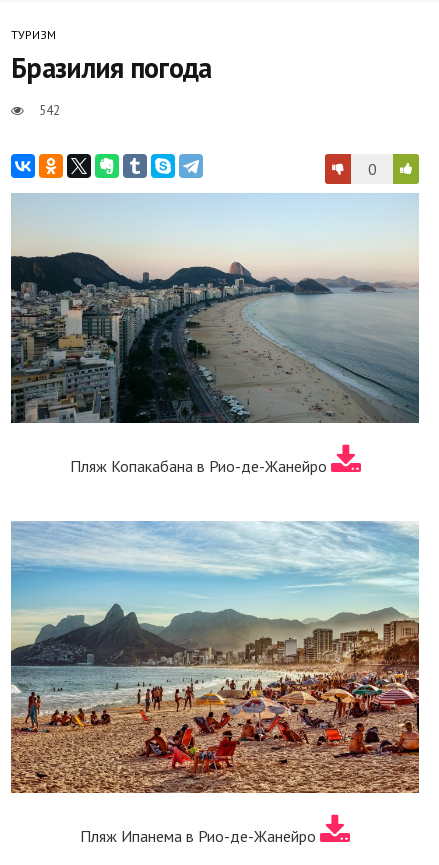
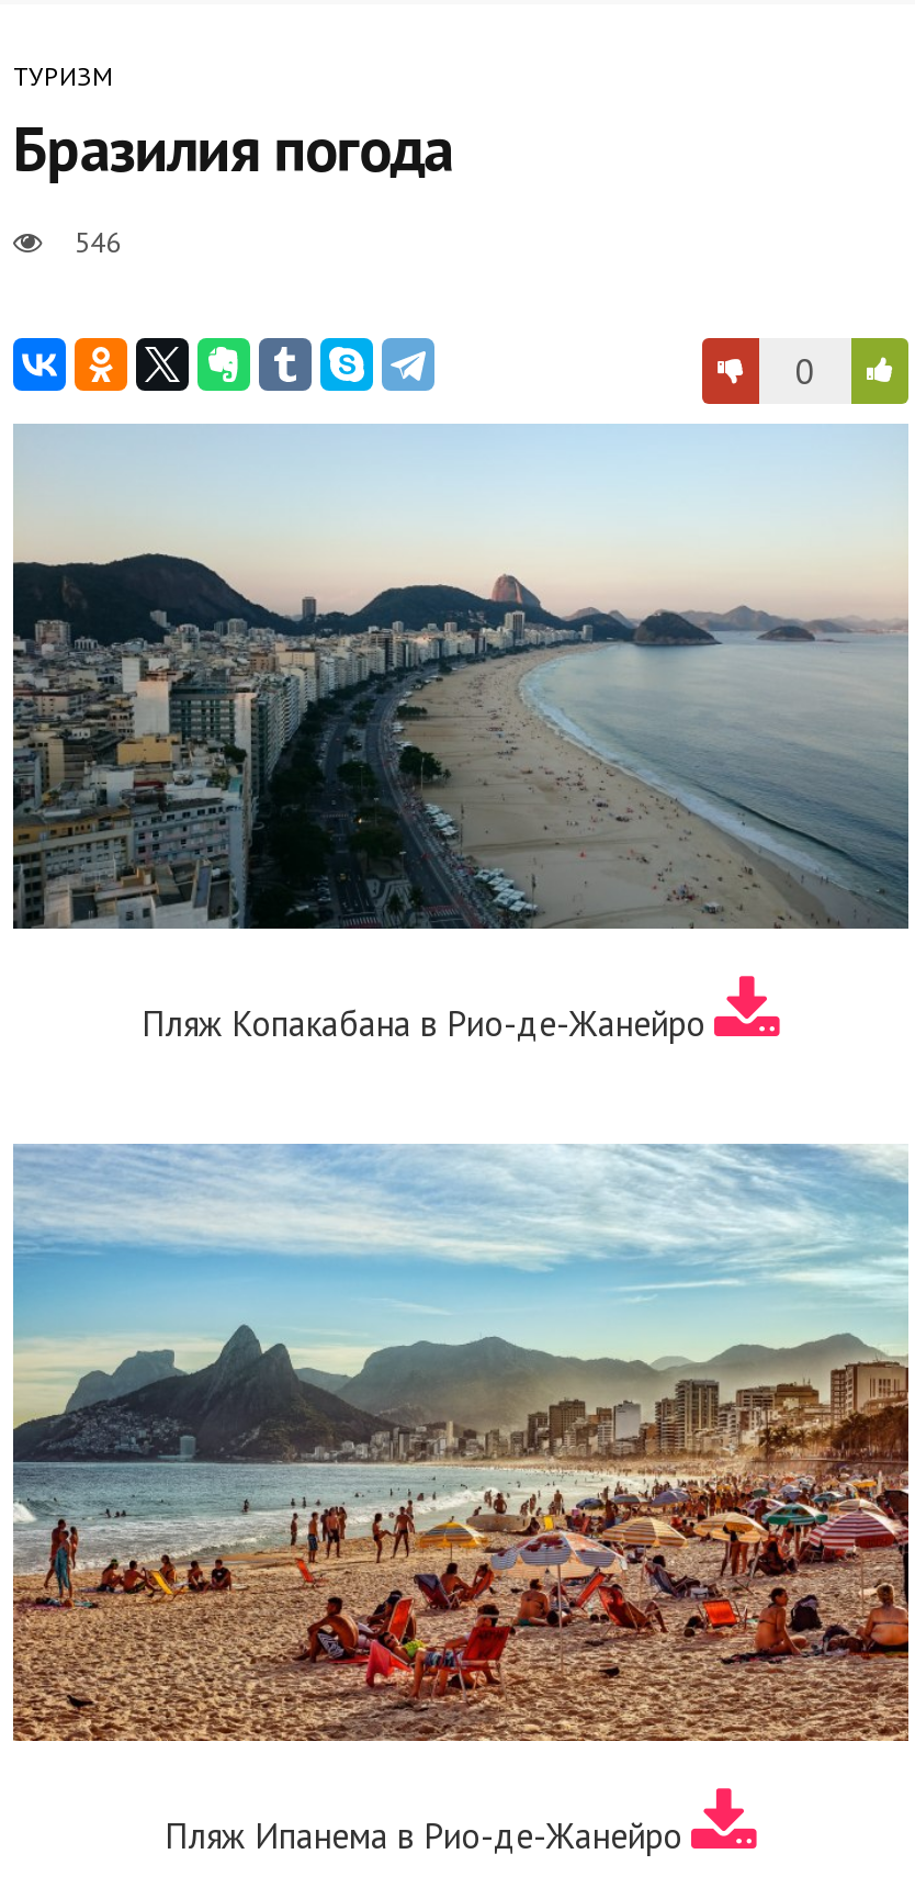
- 542
+ 546
